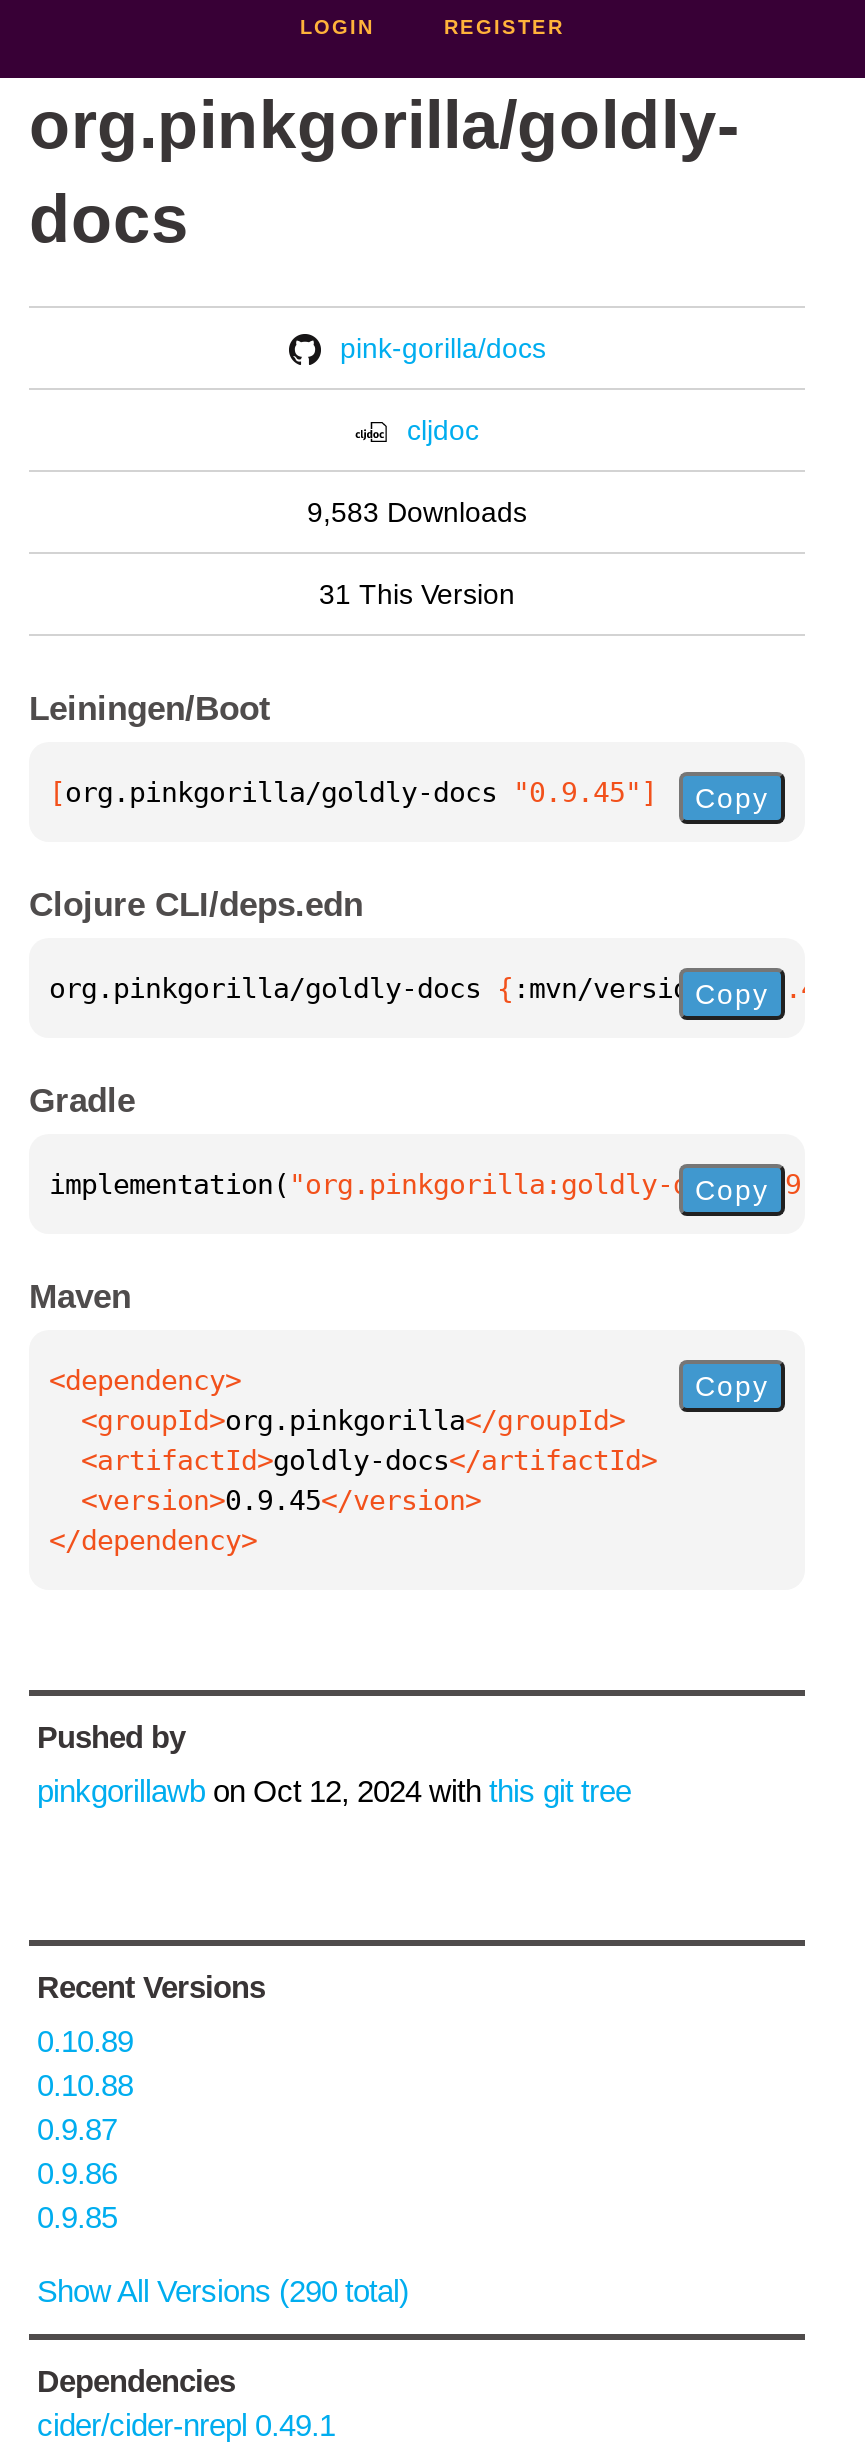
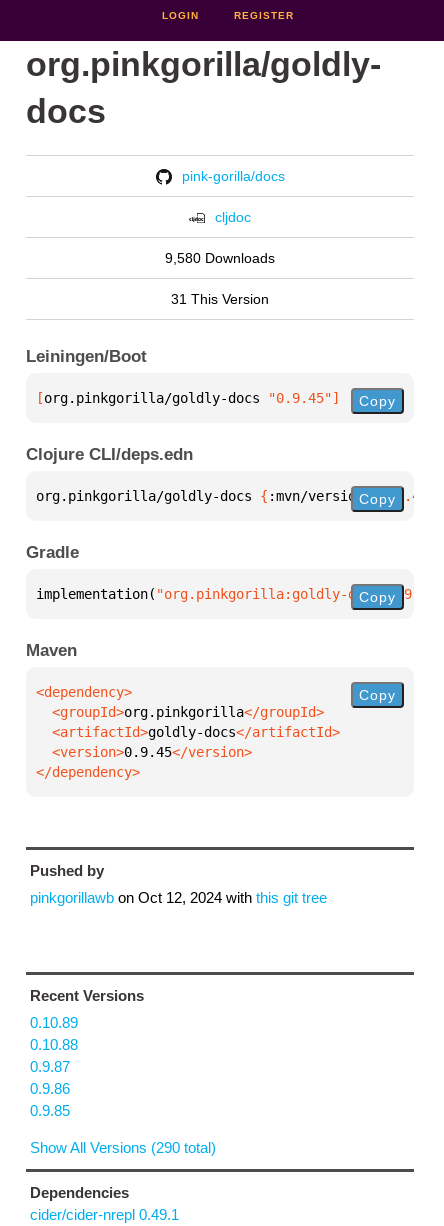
- 9,583 Downloads
+ 9,580 Downloads
